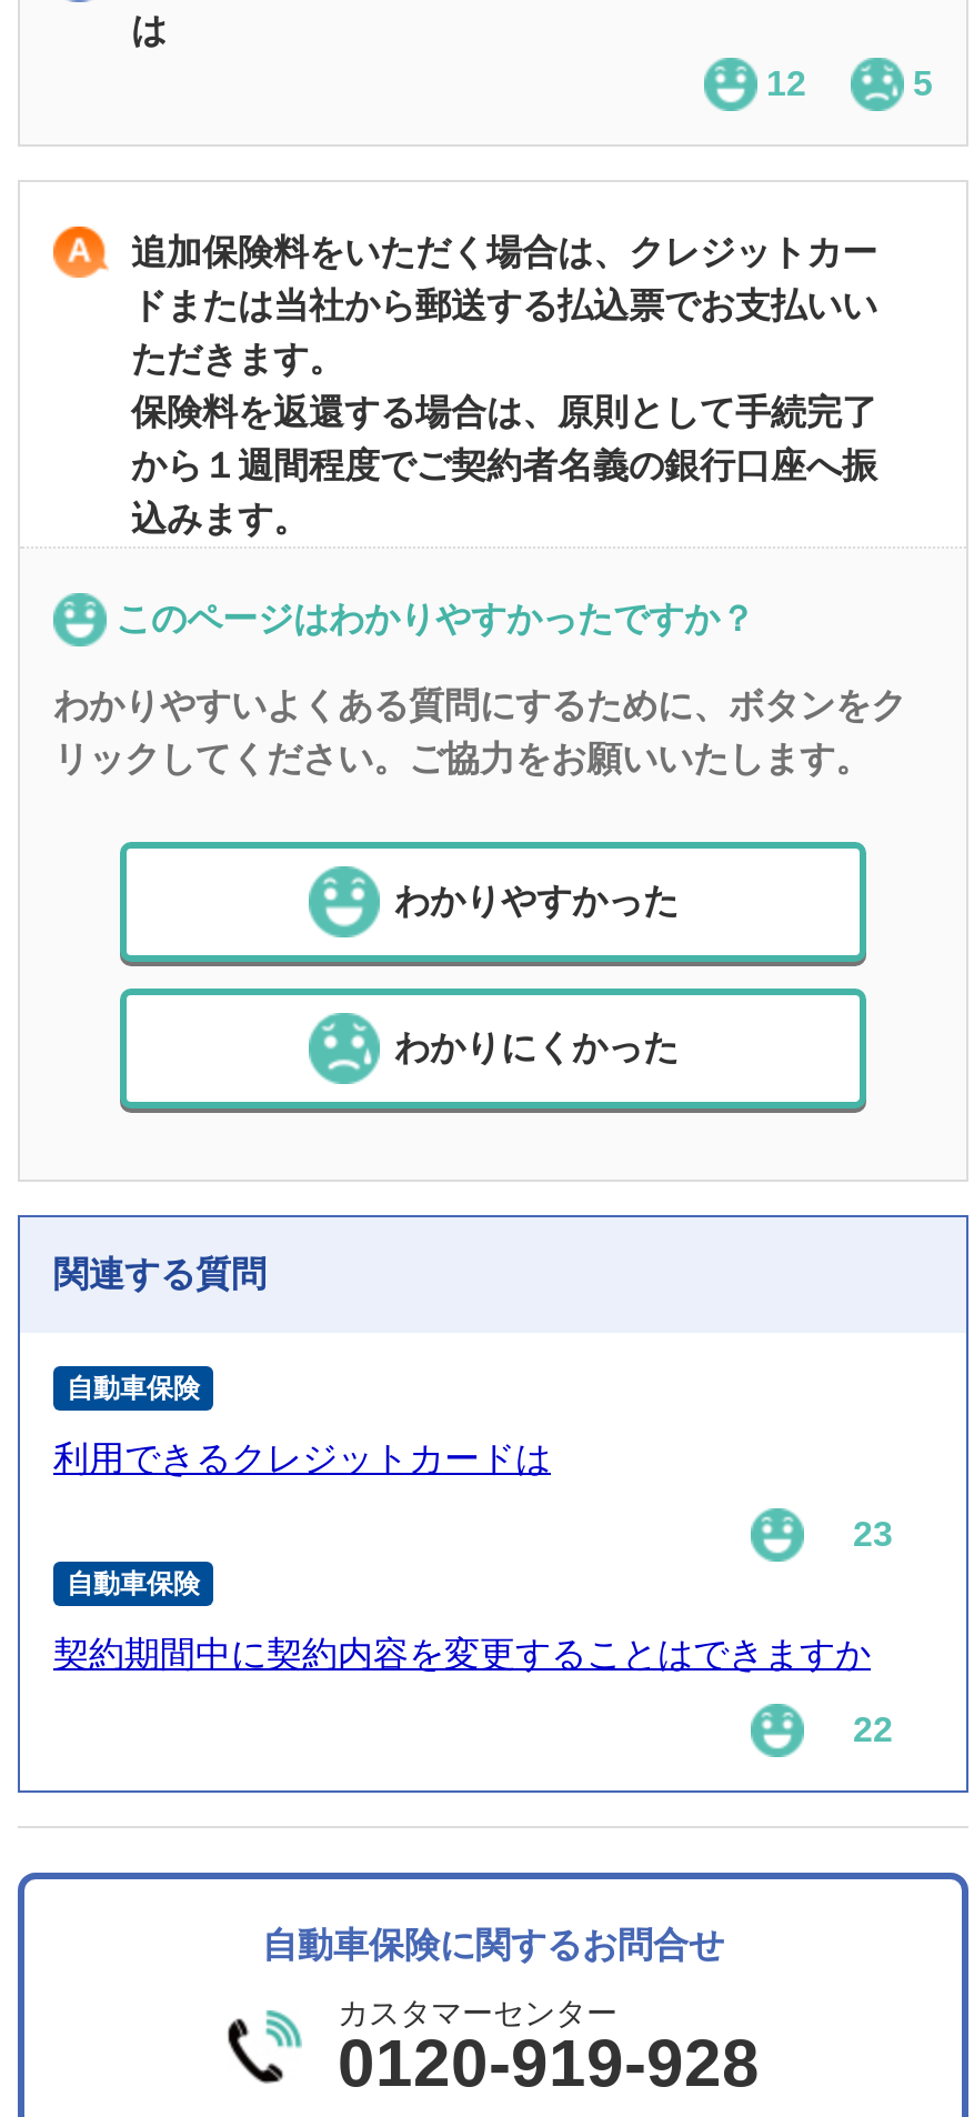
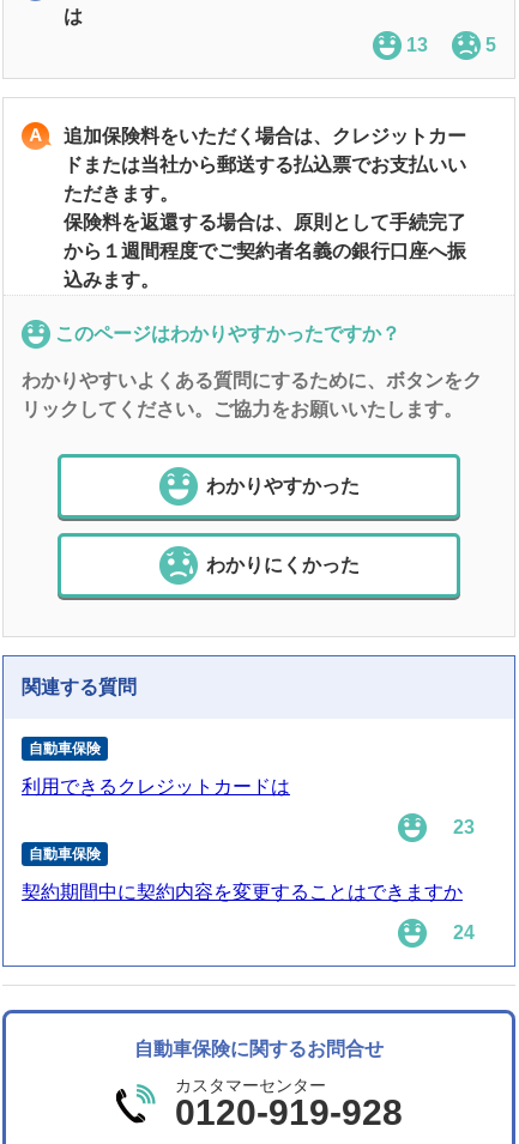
- 12
+ 13

- 22
+ 24
